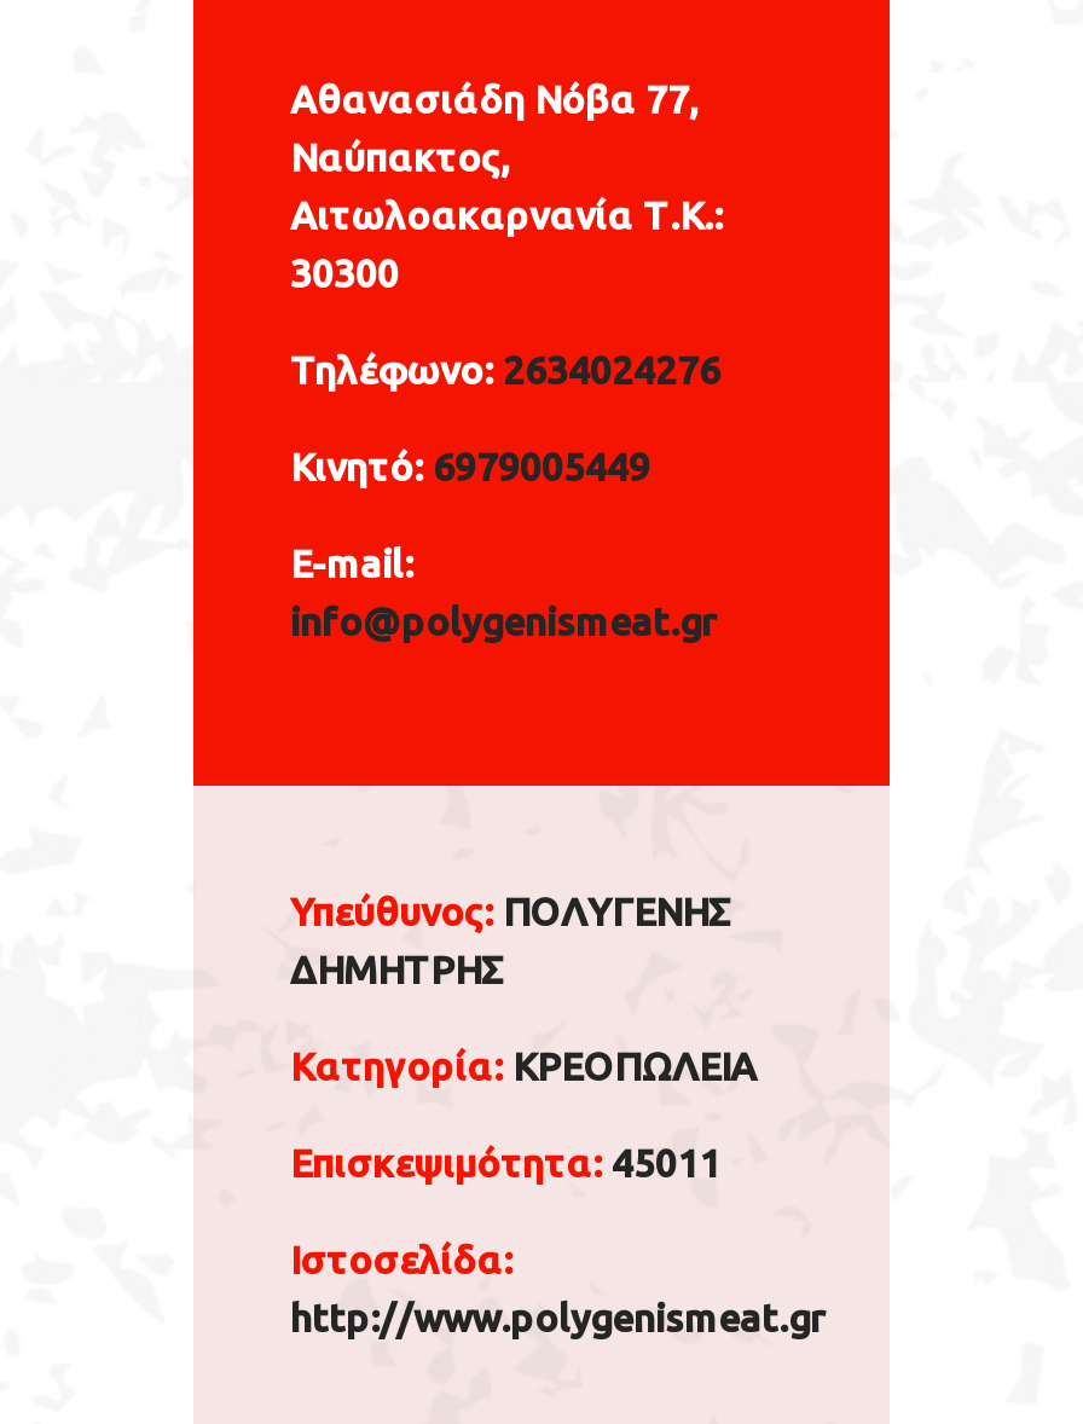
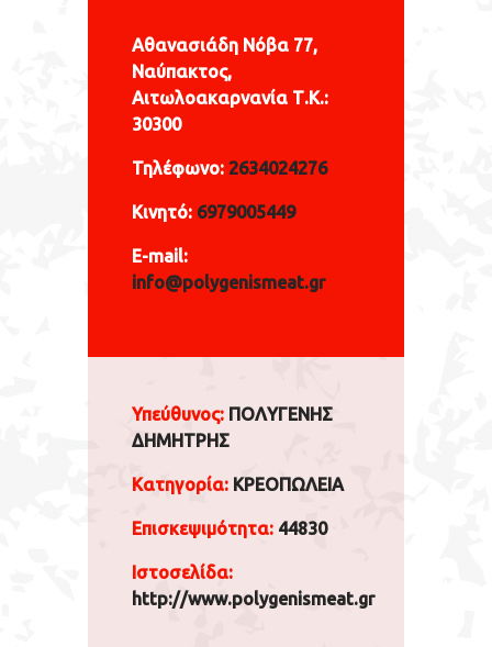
- Επισκεψιμότητα: 45011
+ Επισκεψιμότητα: 44830
